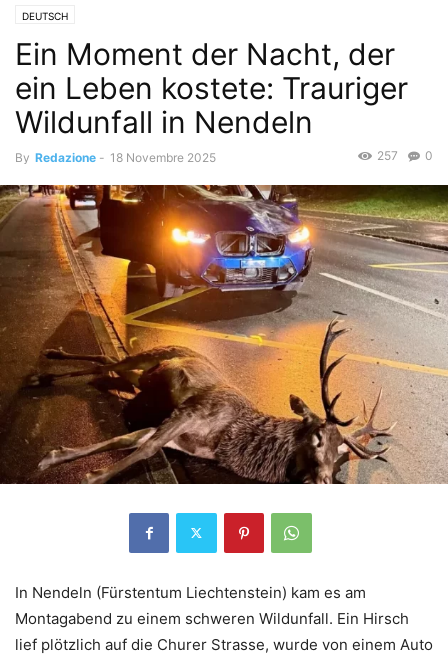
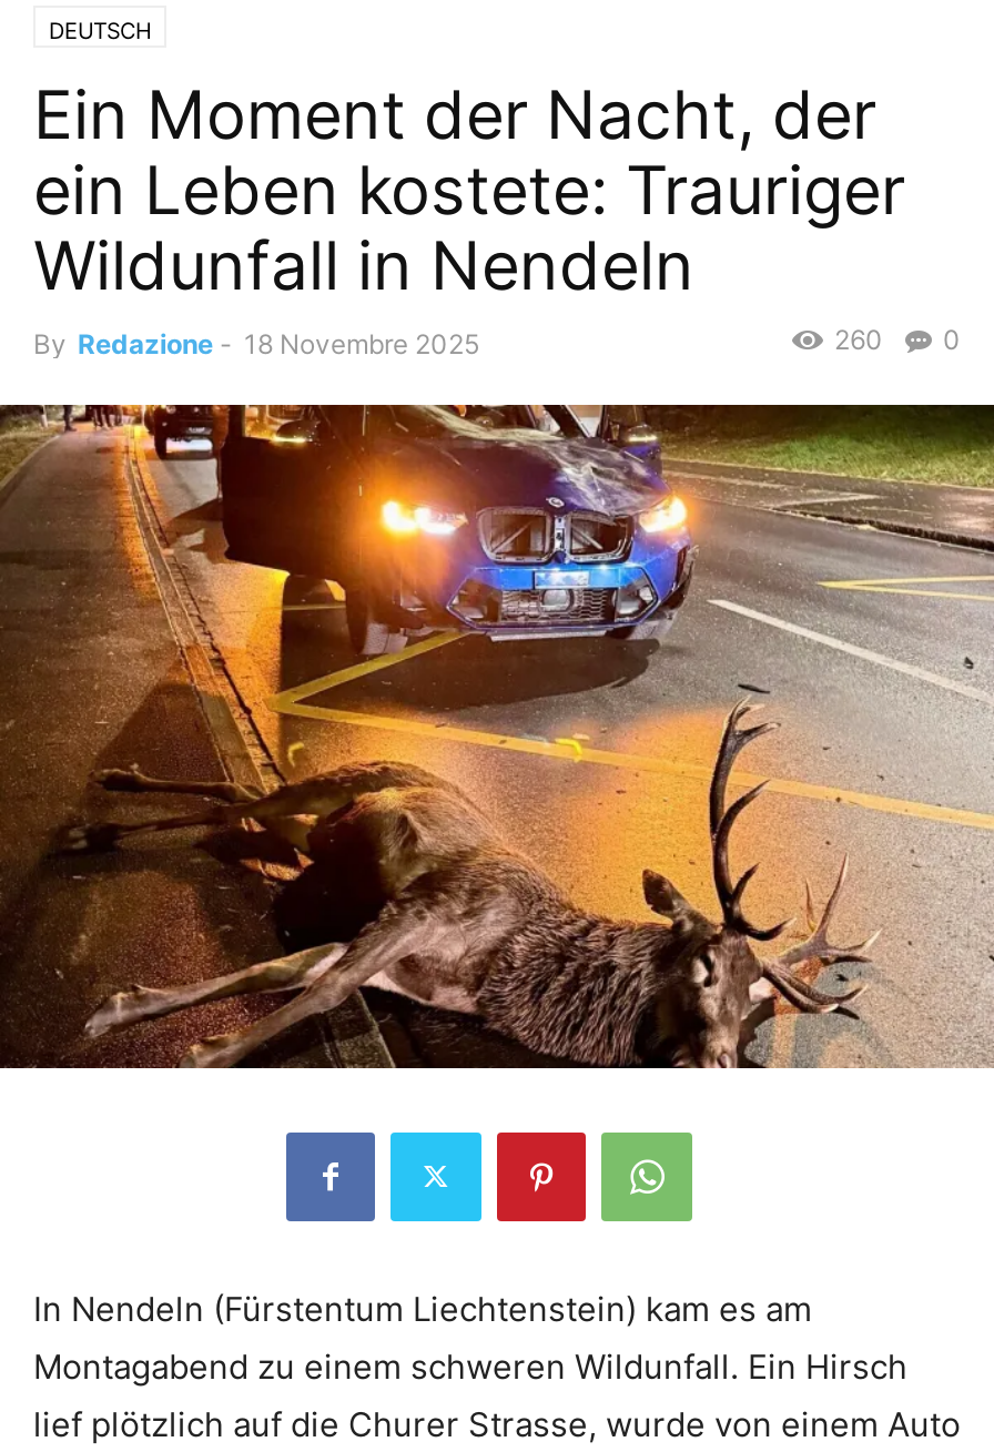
- 257 0
+ 260 0
